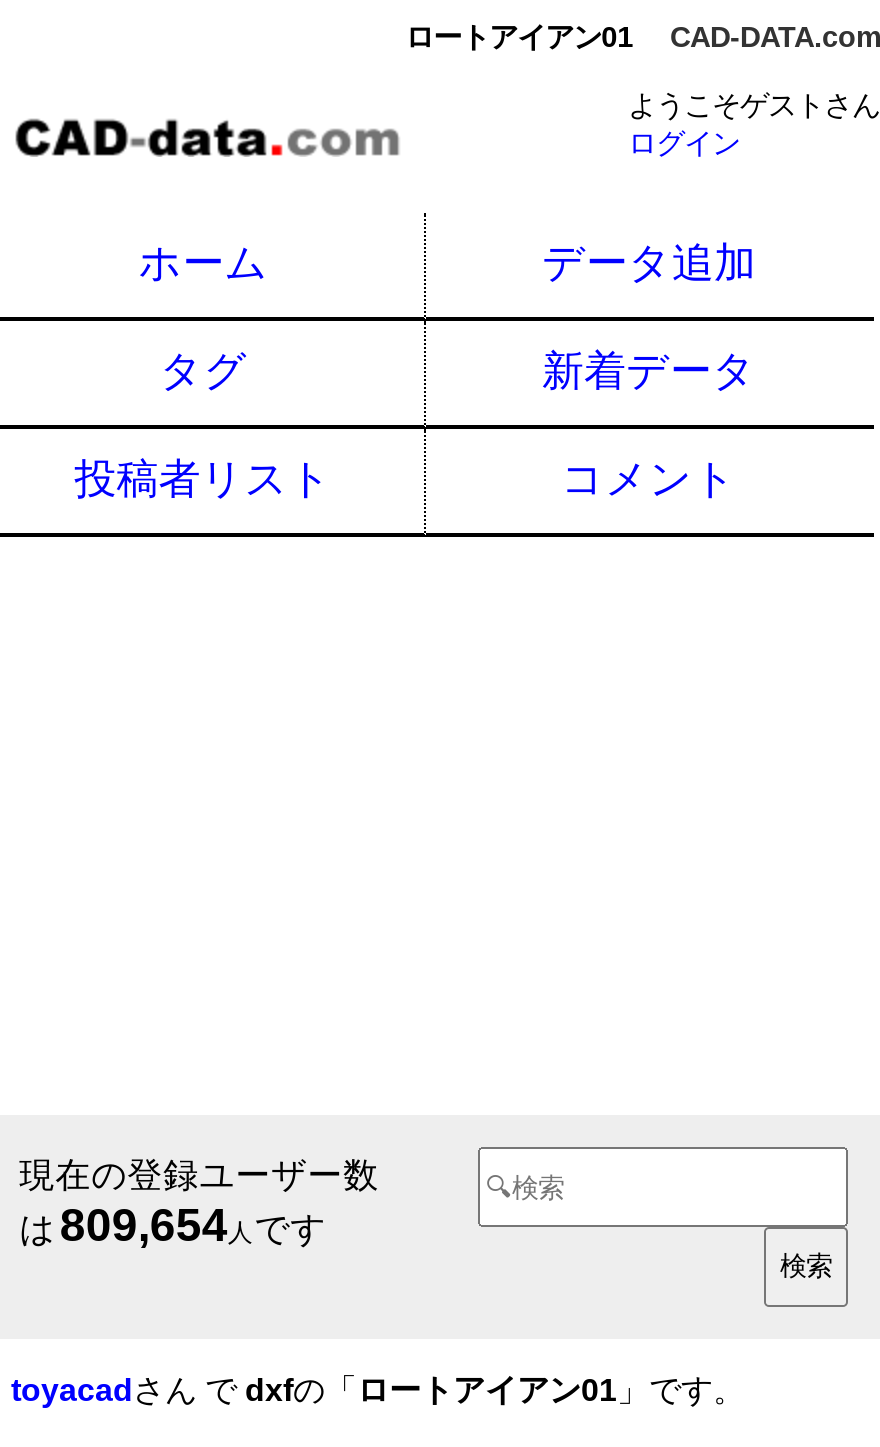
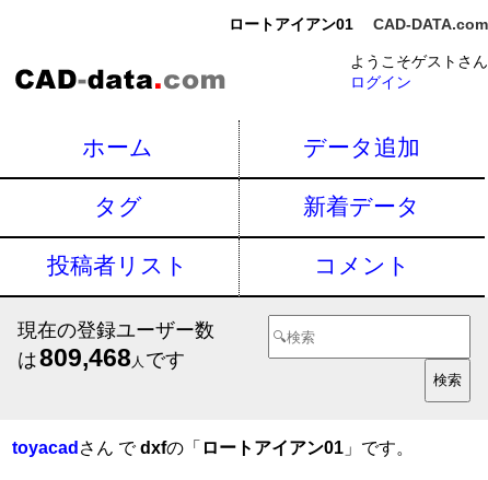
- は 809,654人 です
+ は 809,468人 です
